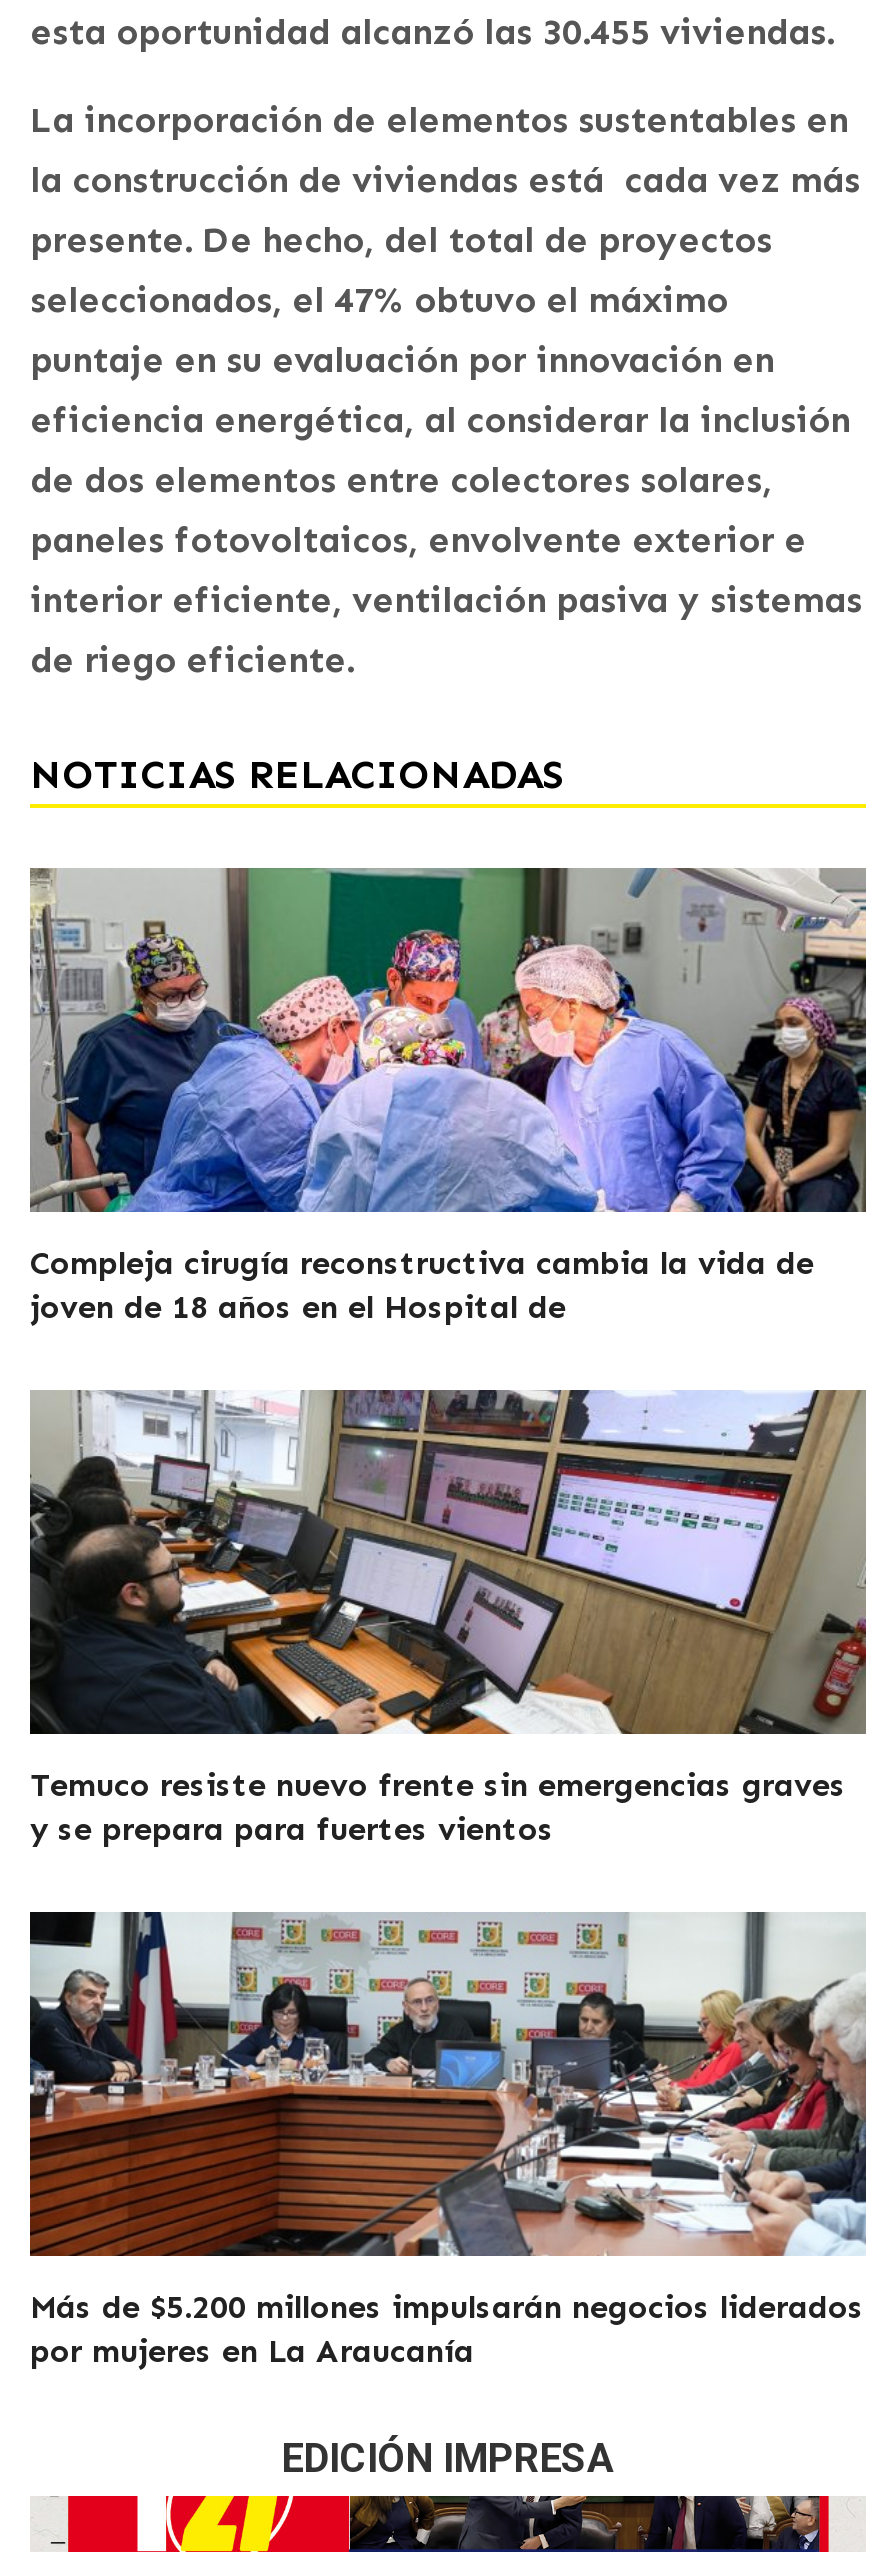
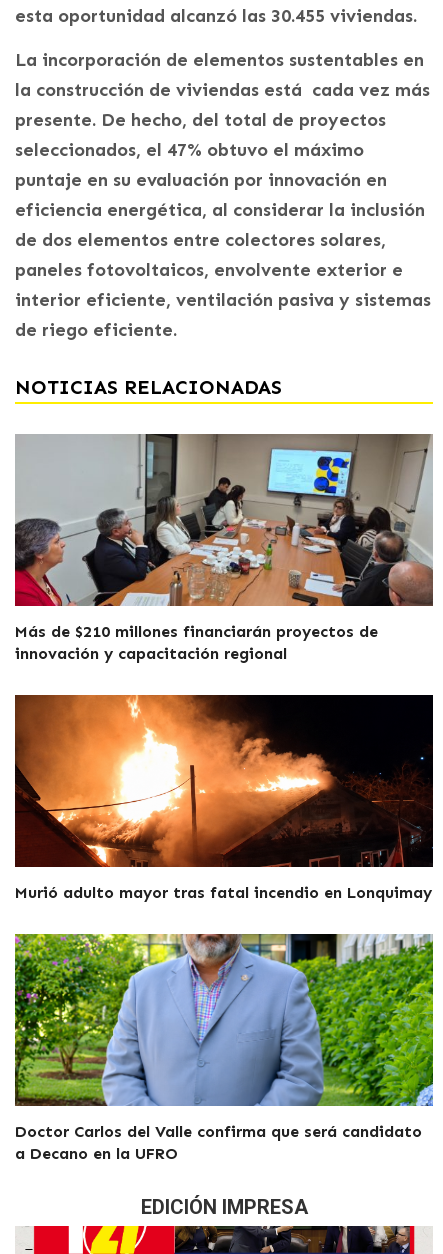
- [image]
- Compleja cirugía reconstructiva cambia la vida de
- joven de 18 años en el Hospital de
+ [image]
+ Más de $210 millones financiarán proyectos de
+ innovación y capacitación regional

- [image]
- Temuco resiste nuevo frente sin emergencias graves
- y se prepara para fuertes vientos
+ [image]
+ Murió adulto mayor tras fatal incendio en Lonquimay

- [image]
- Más de $5.200 millones impulsarán negocios liderados
- por mujeres en La Araucanía
+ [image]
+ Doctor Carlos del Valle confirma que será candidato
+ a Decano en la UFRO
